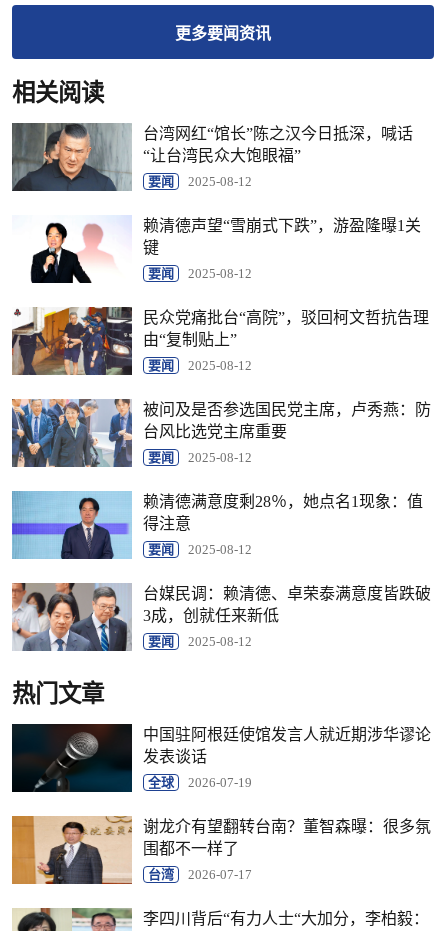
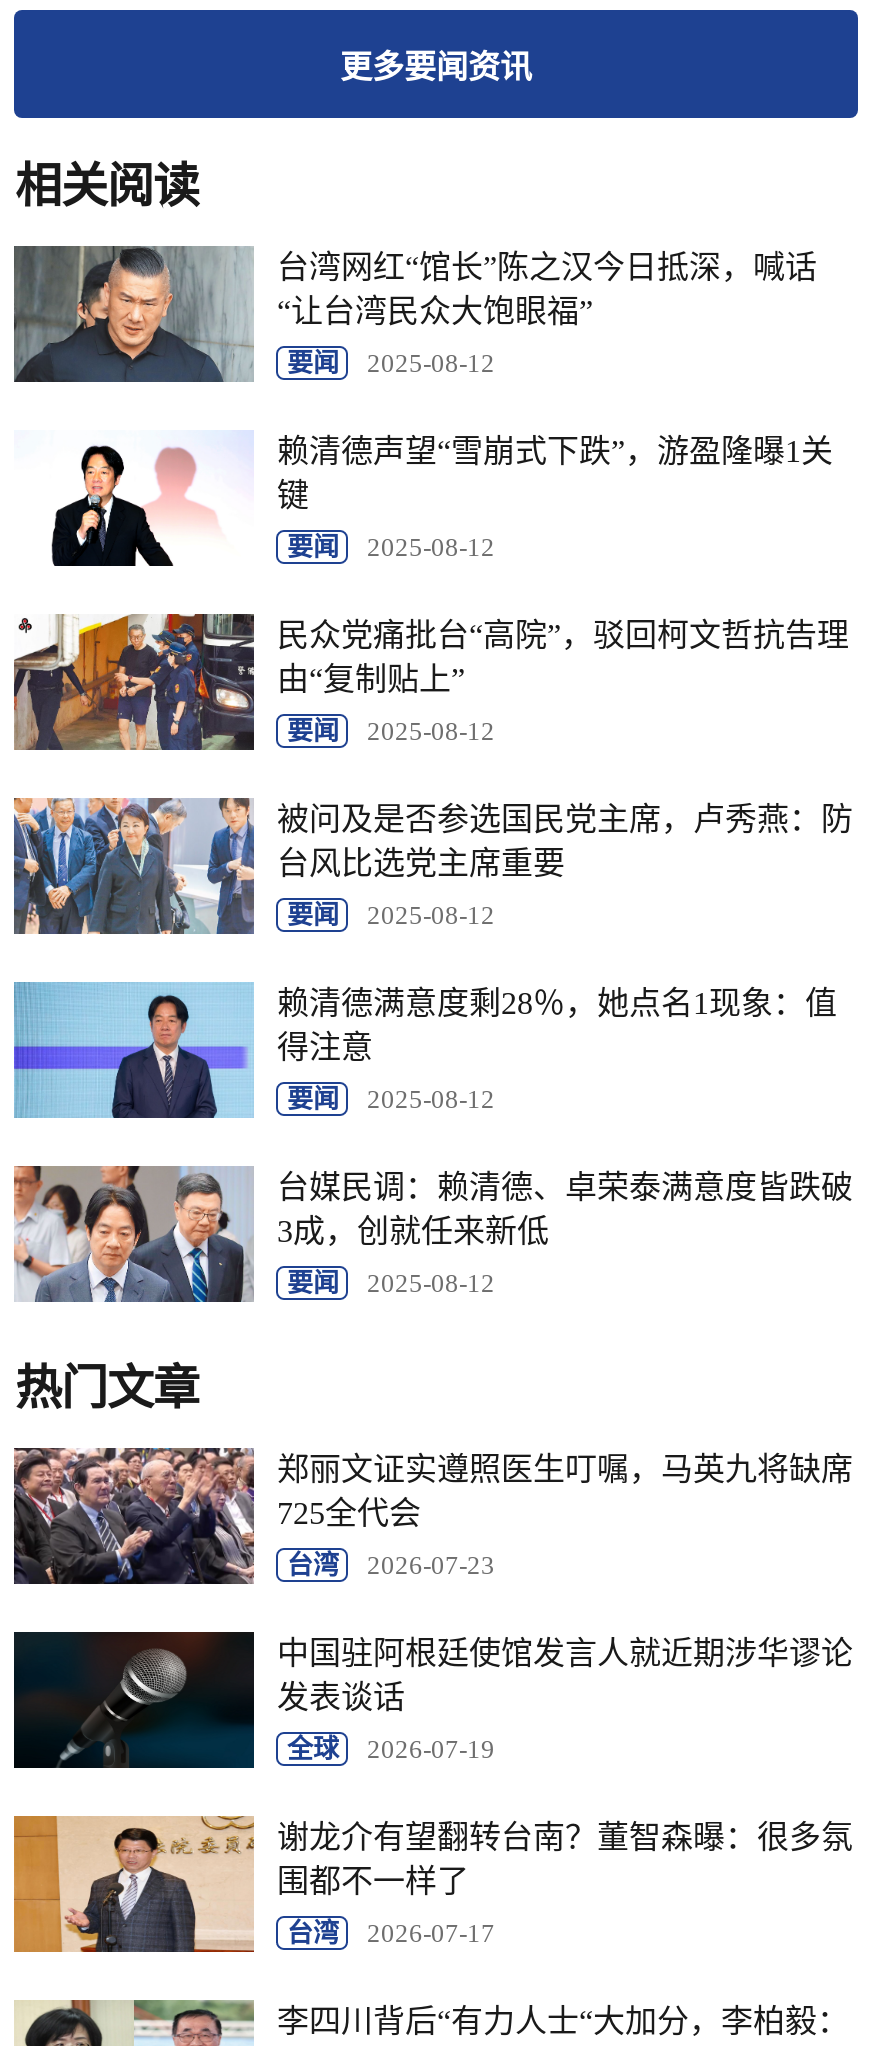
+ [image]
+ 郑丽文证实遵照医生叮嘱，马英九将缺席
+ 725全代会
+ 台湾
+ 2026-07-23
